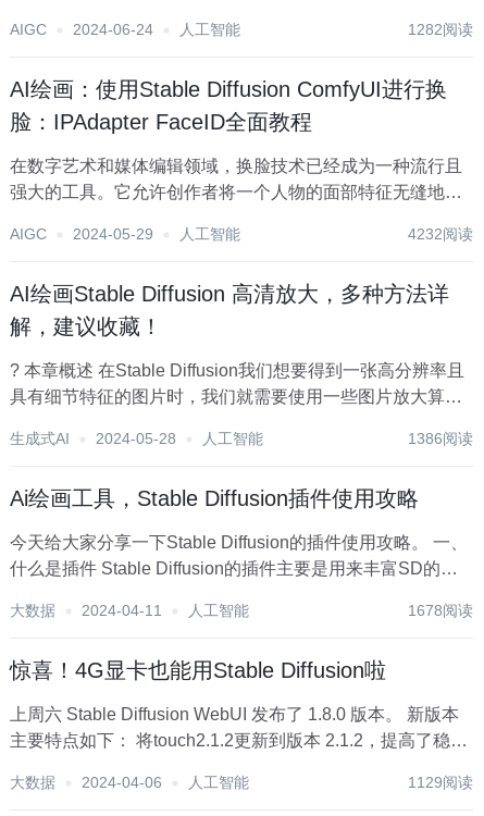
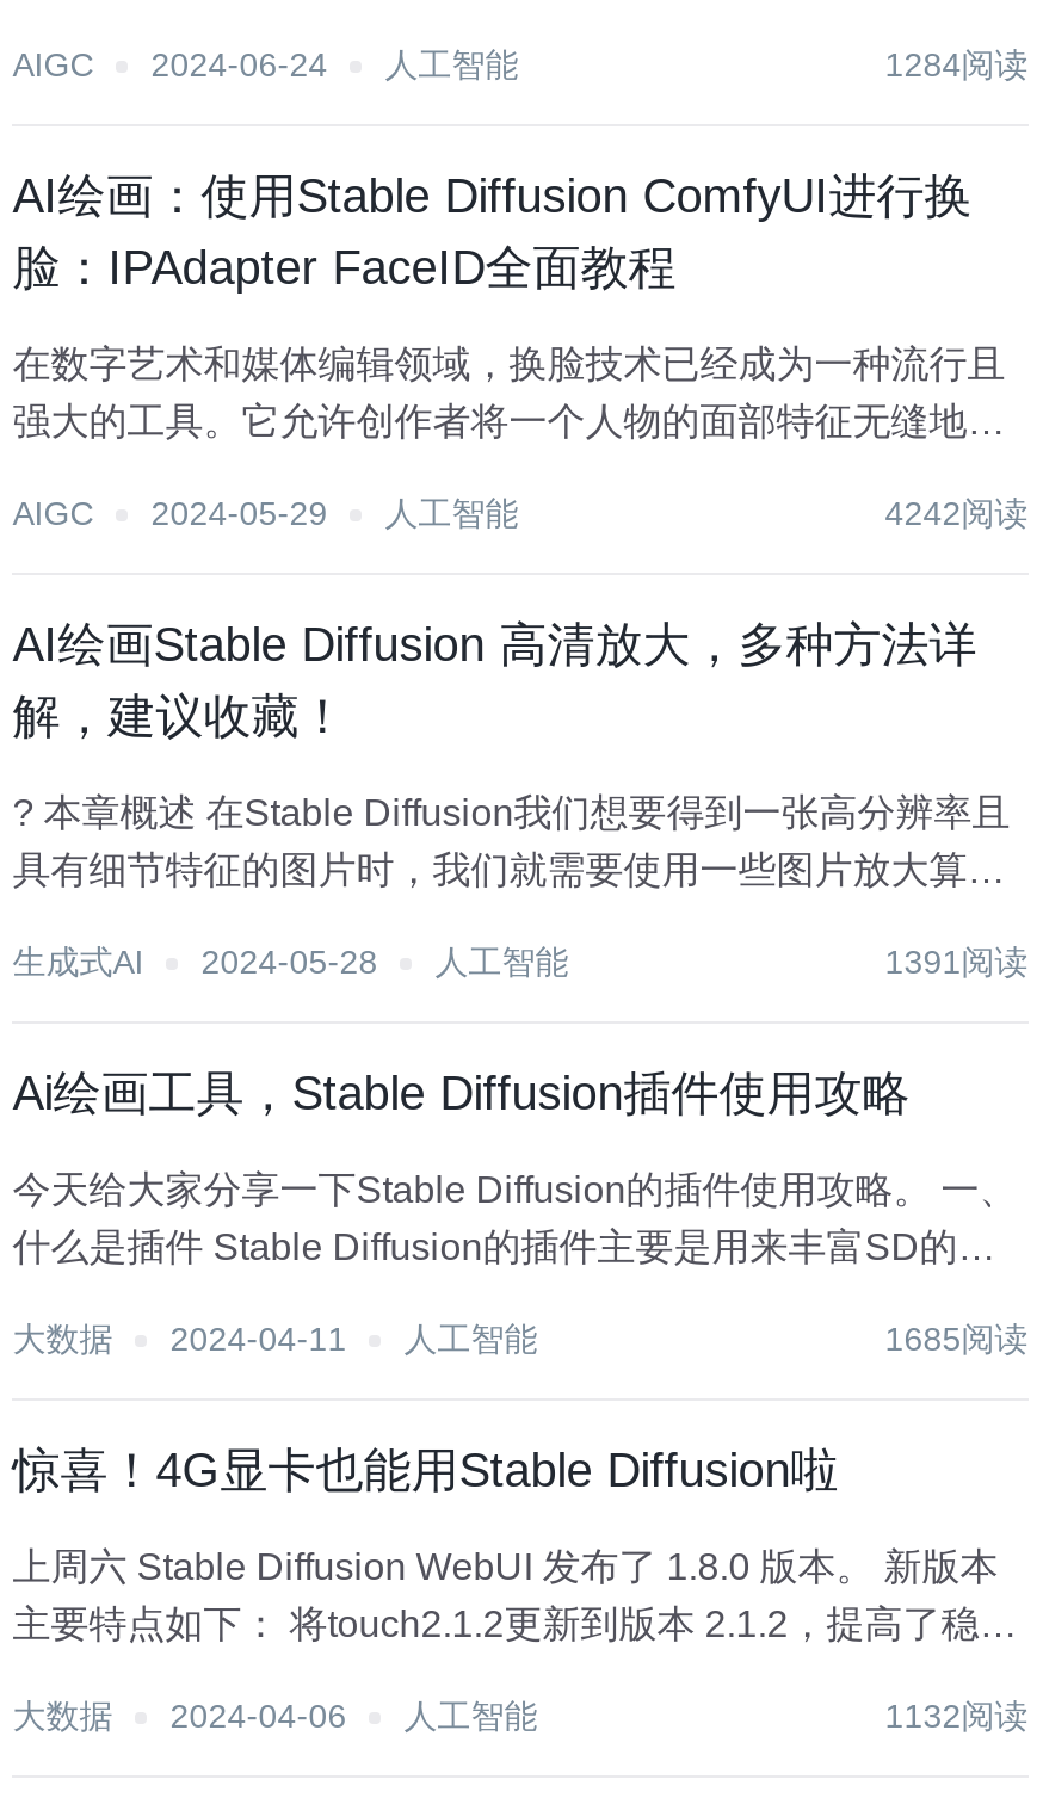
- 1282阅读
+ 1284阅读

- 4232阅读
+ 4242阅读

- 1386阅读
+ 1391阅读

- 1678阅读
+ 1685阅读

- 1129阅读
+ 1132阅读
